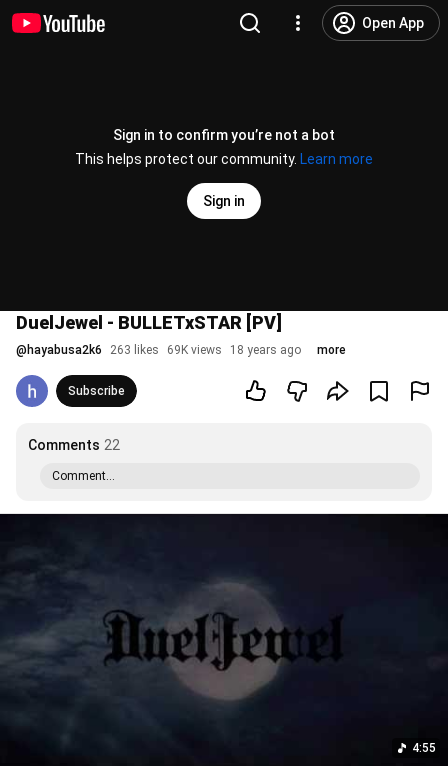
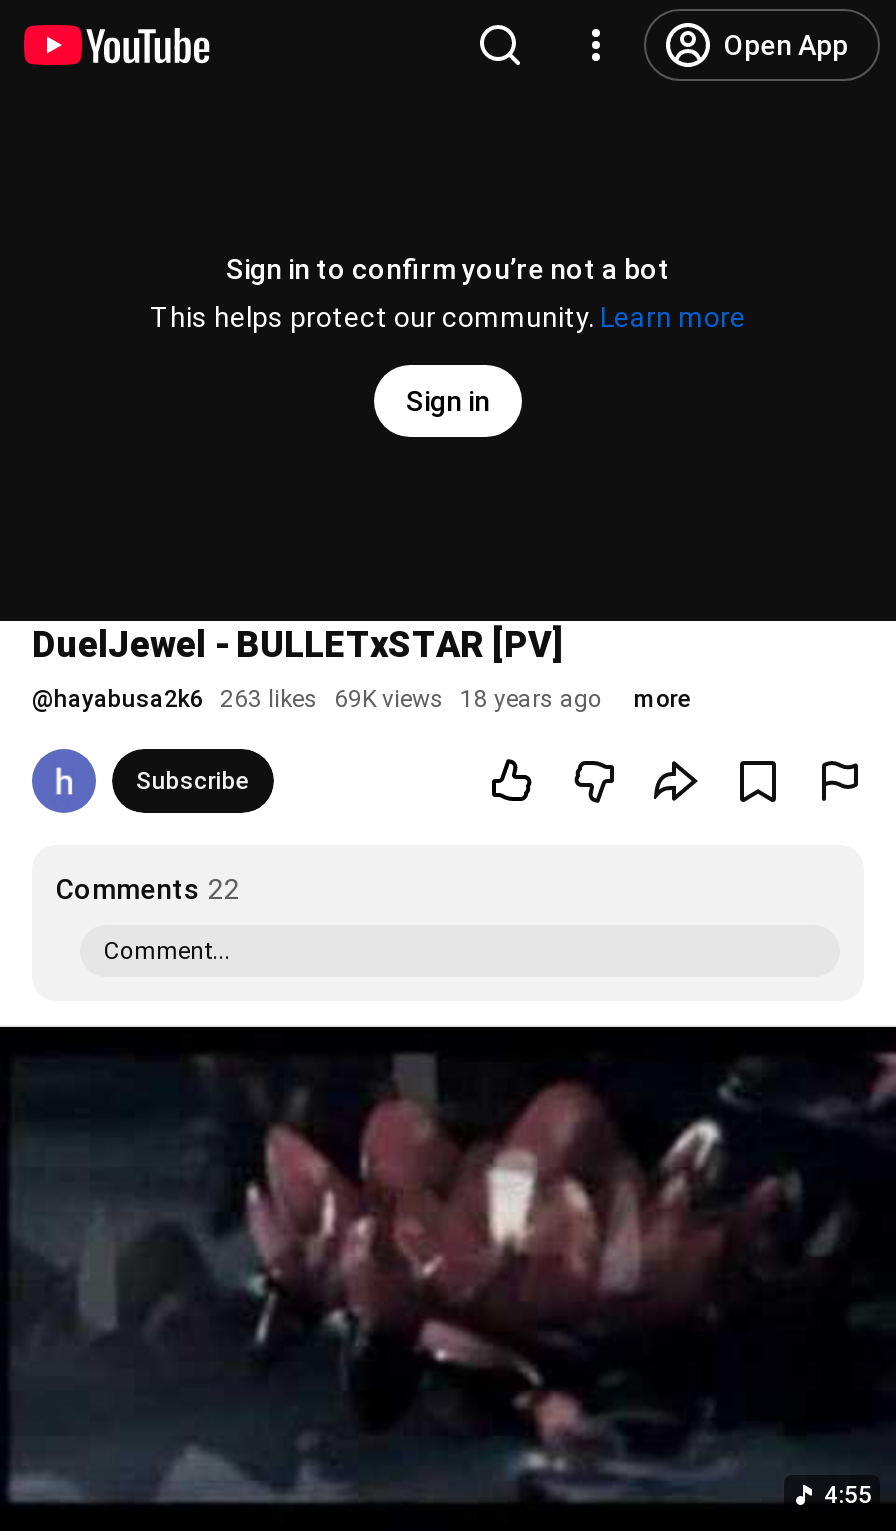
- [image]
+ [image]
